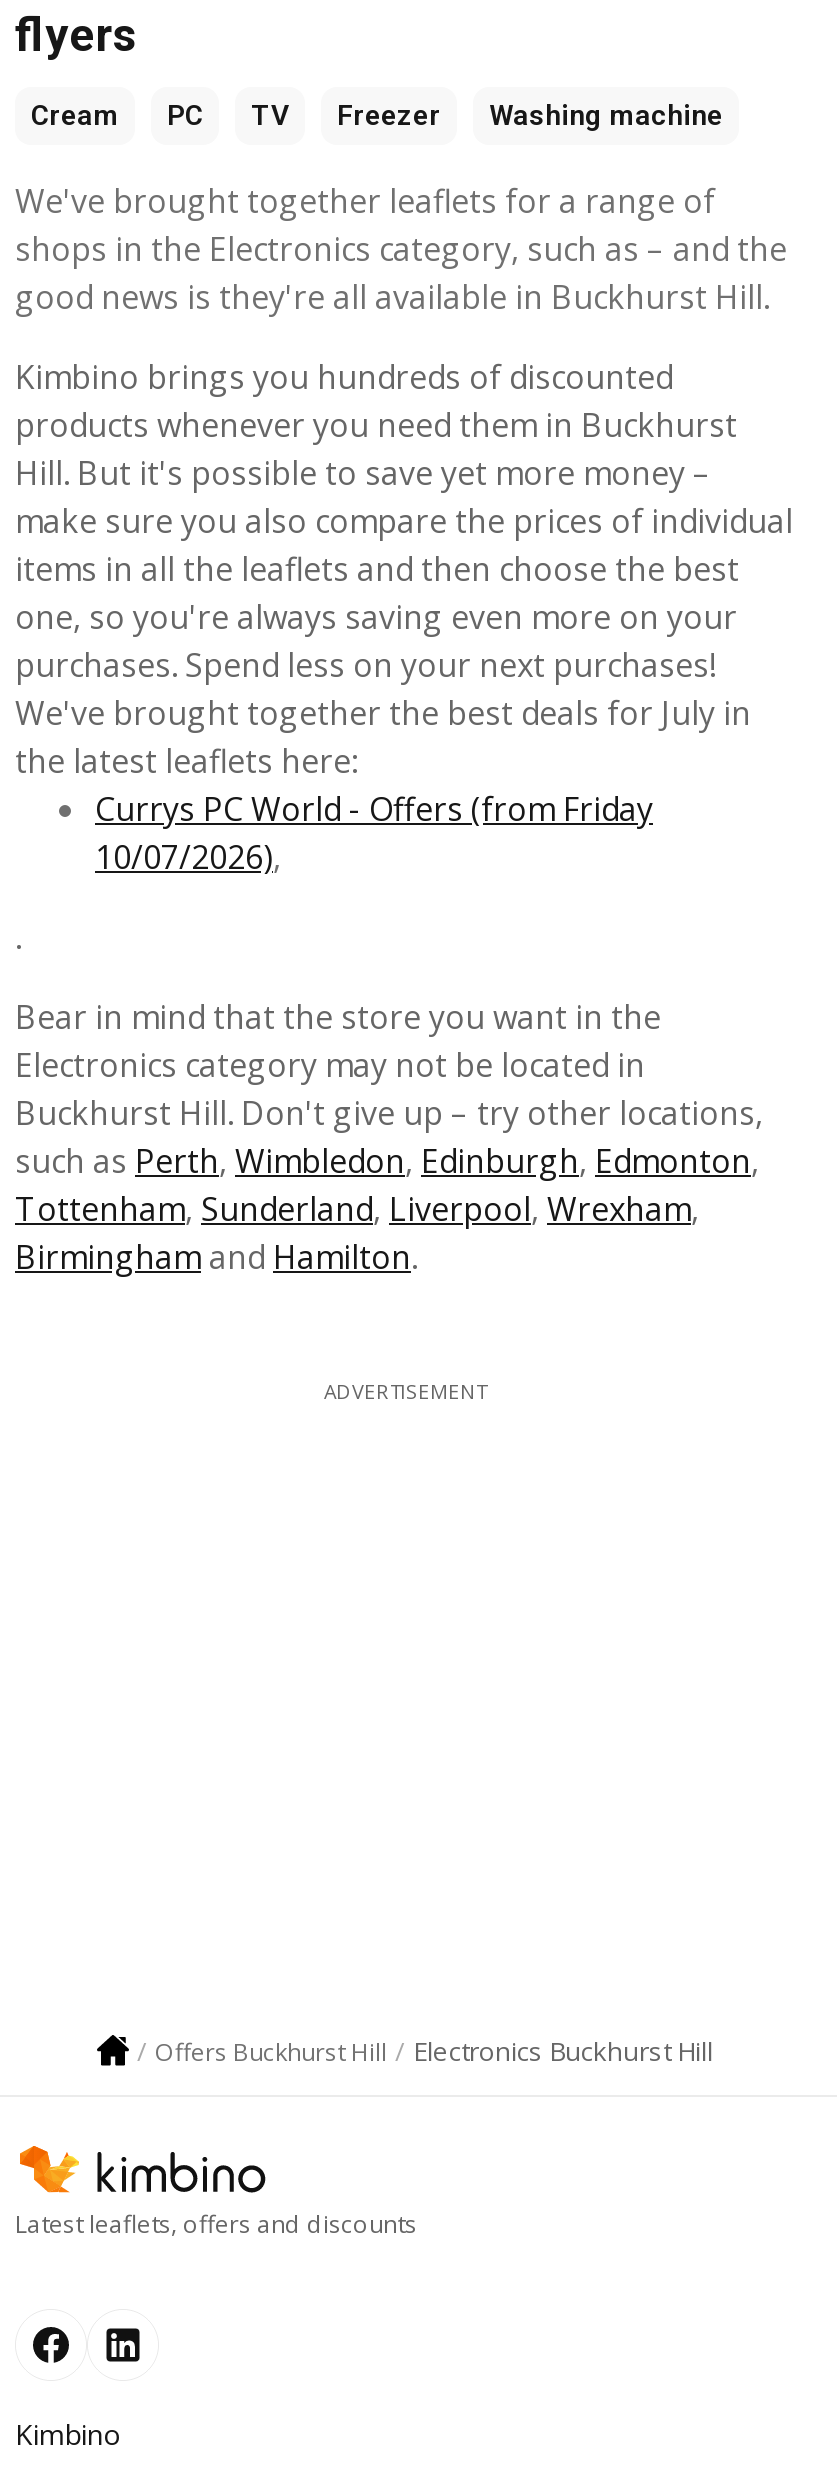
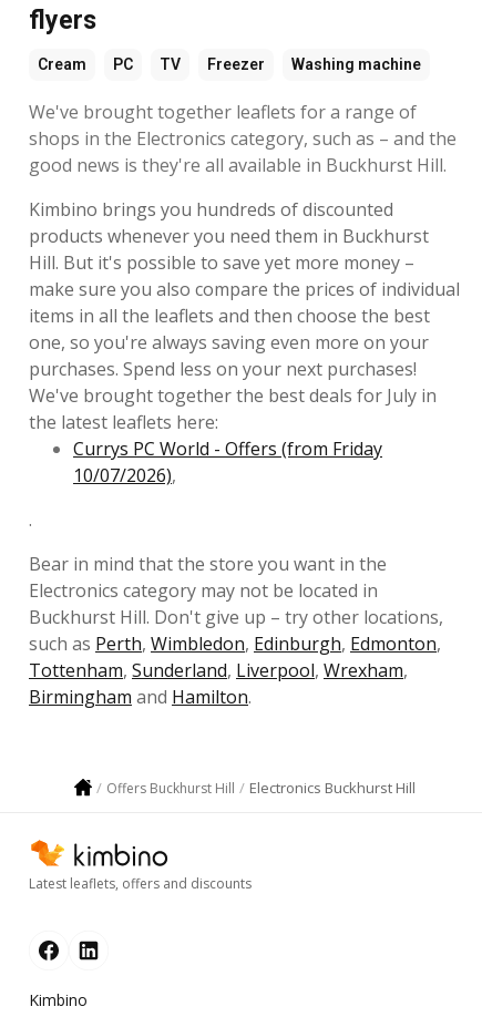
- ADVERTISEMENT
